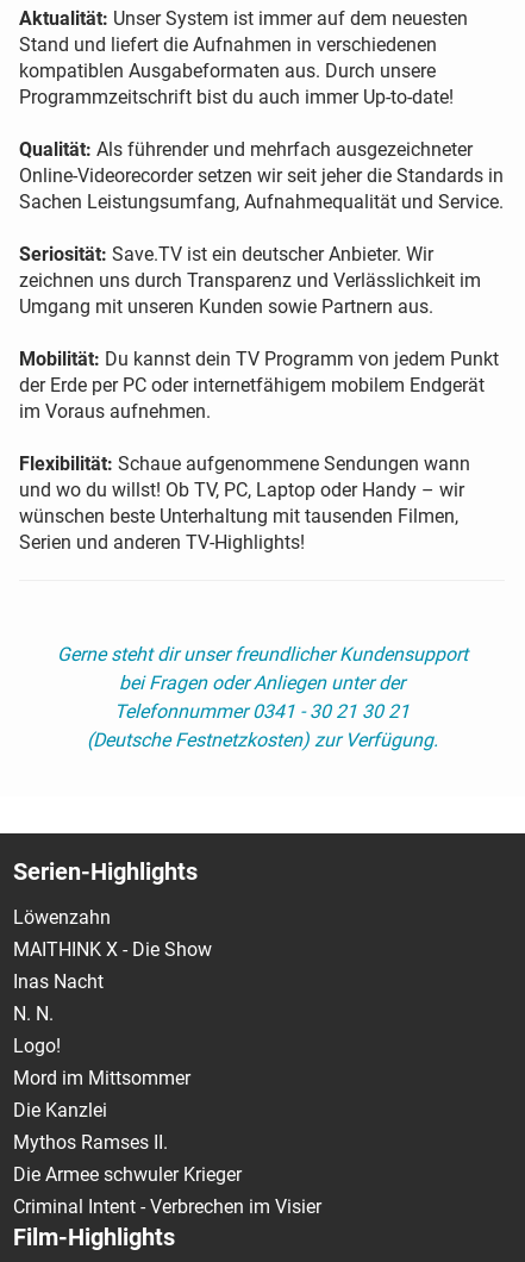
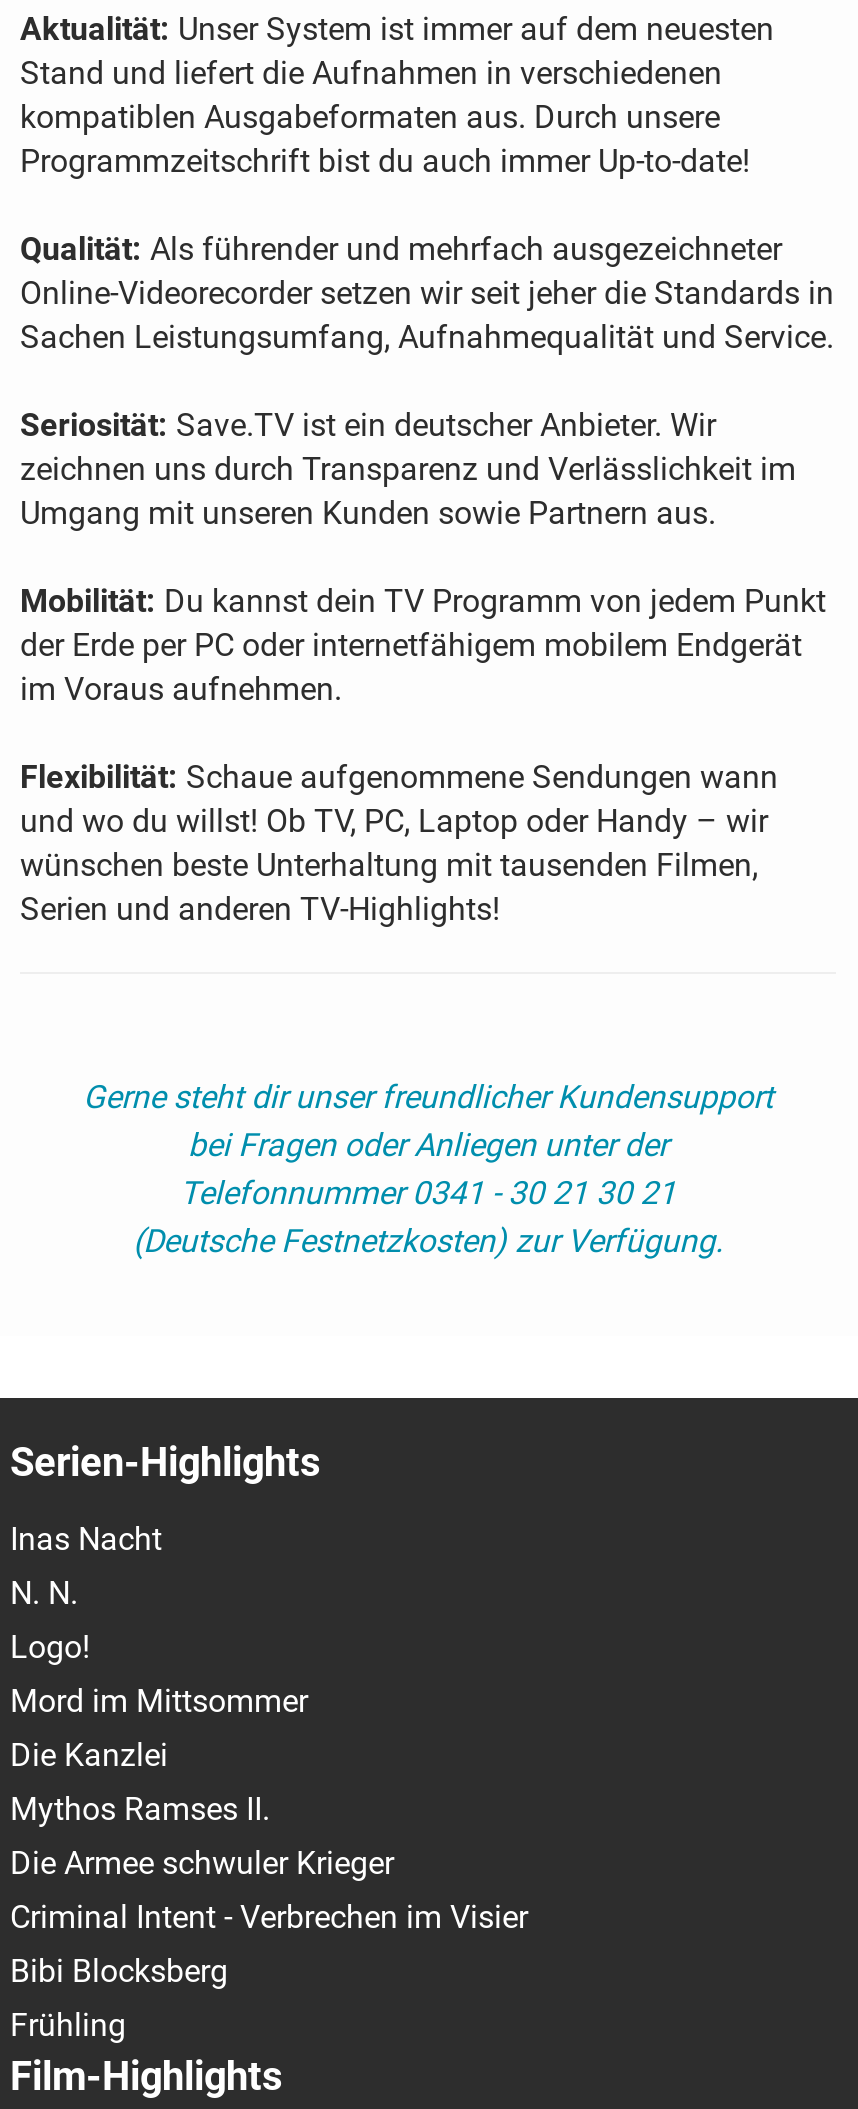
- Löwenzahn
- MAITHINK X - Die Show

moved up: Inas Nacht | N. N. | Logo! | Mord im Mittsommer | Die Kanzlei | Mythos Ramses II. | Die Armee schwuler Krieger | Criminal Intent - Verbrechen im Visier

+ Bibi Blocksberg
+ Frühling
